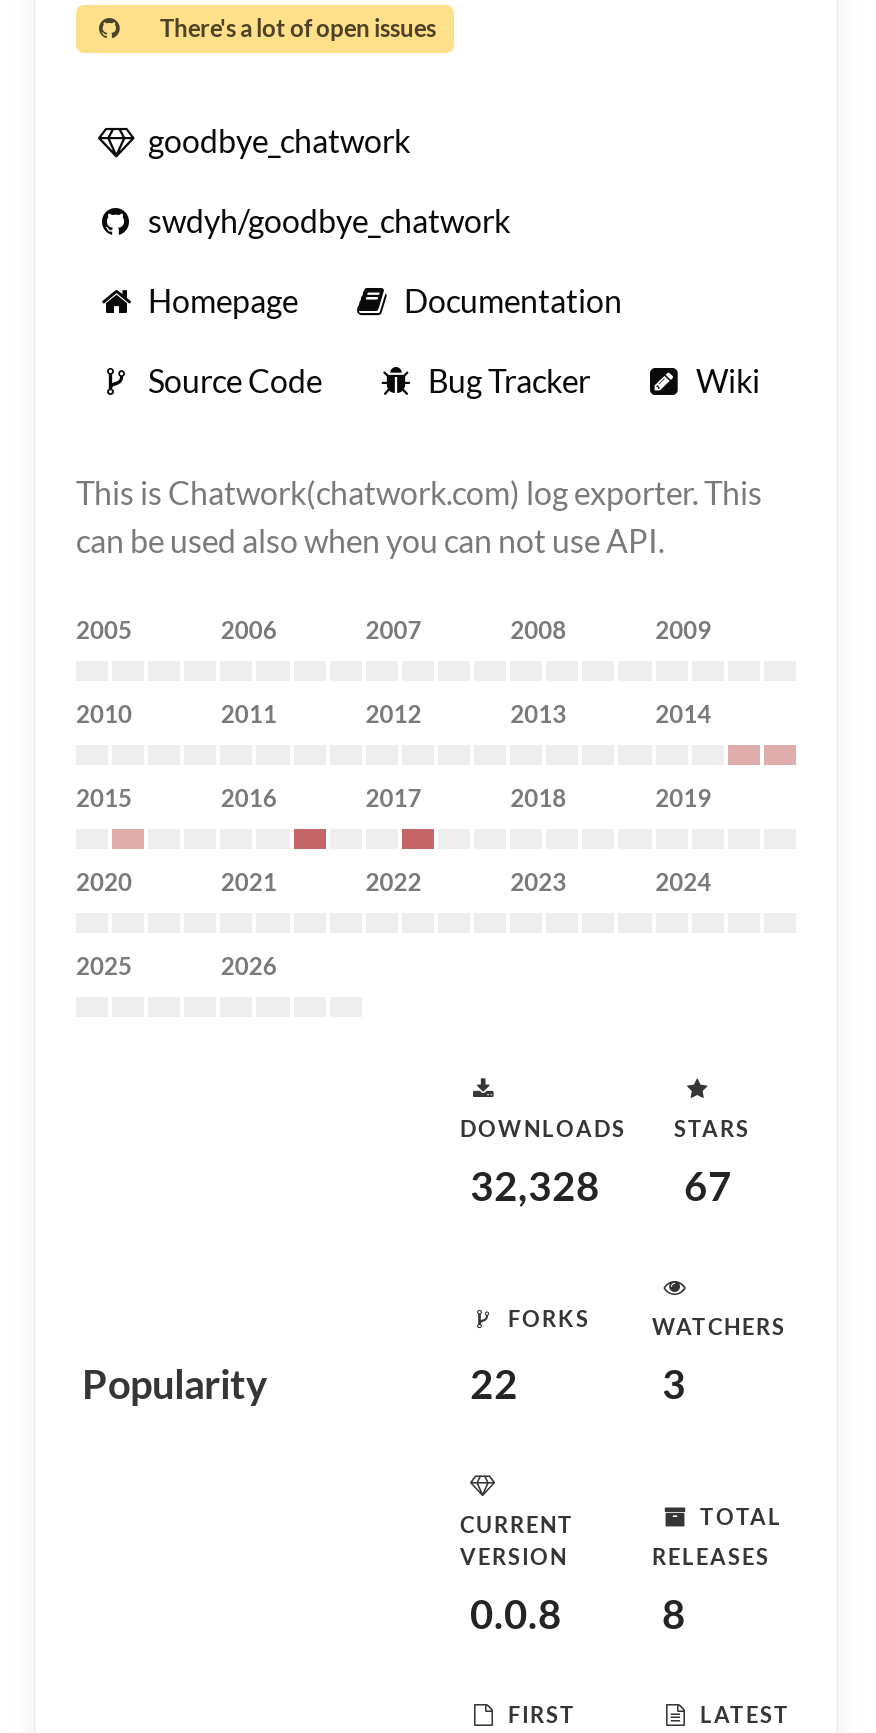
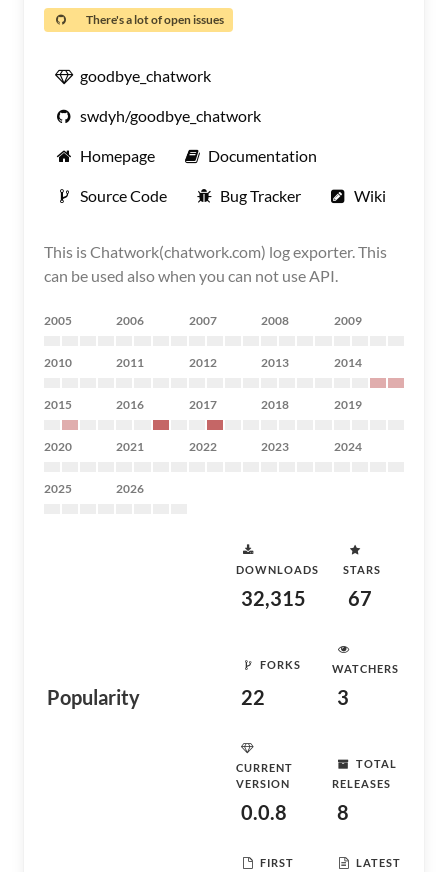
- 32,328 67
+ 32,315 67
